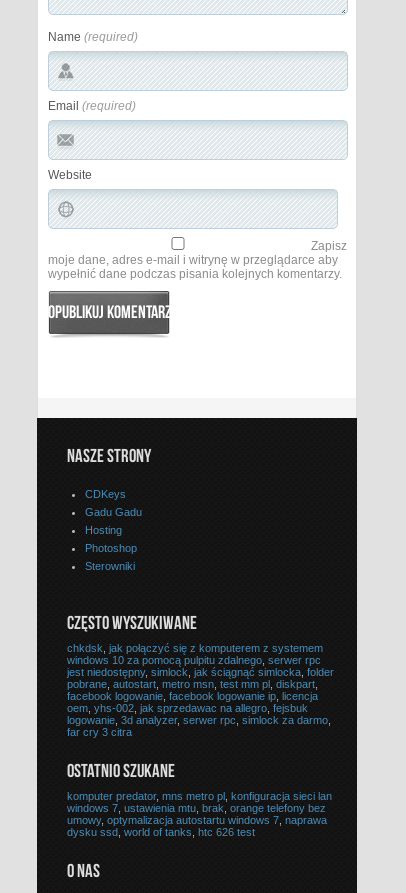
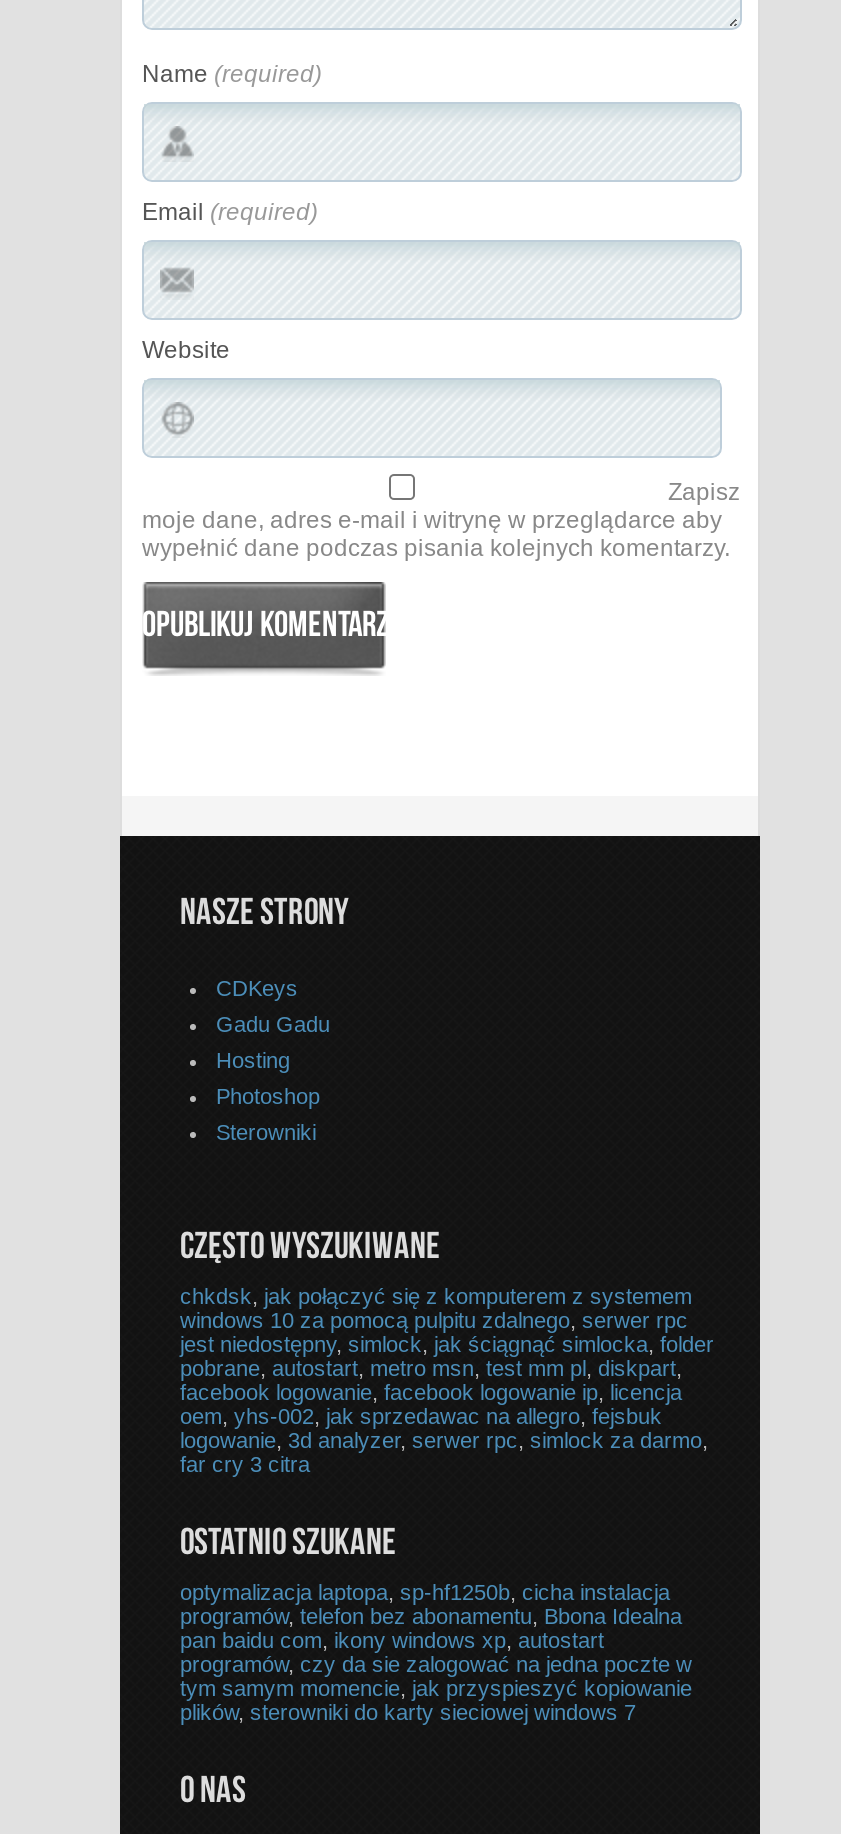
- komputer predator, mns metro pl, konfiguracja sieci lan
- windows 7, ustawienia mtu, brak, orange telefony bez
- umowy, optymalizacja autostartu windows 7, naprawa
- dysku ssd, world of tanks, htc 626 test
+ optymalizacja laptopa, sp-hf1250b, cicha instalacja
+ programów,telefon bez abonamentu, Bbona Idealna
+ pan baidu com, ikony windows xp, autostart
+ programów, czy da sie zalogować na jedna poczte w
+ tym samym momencie, jak przyspieszyć kopiowanie
+ plików, sterowniki do karty sieciowej windows 7
